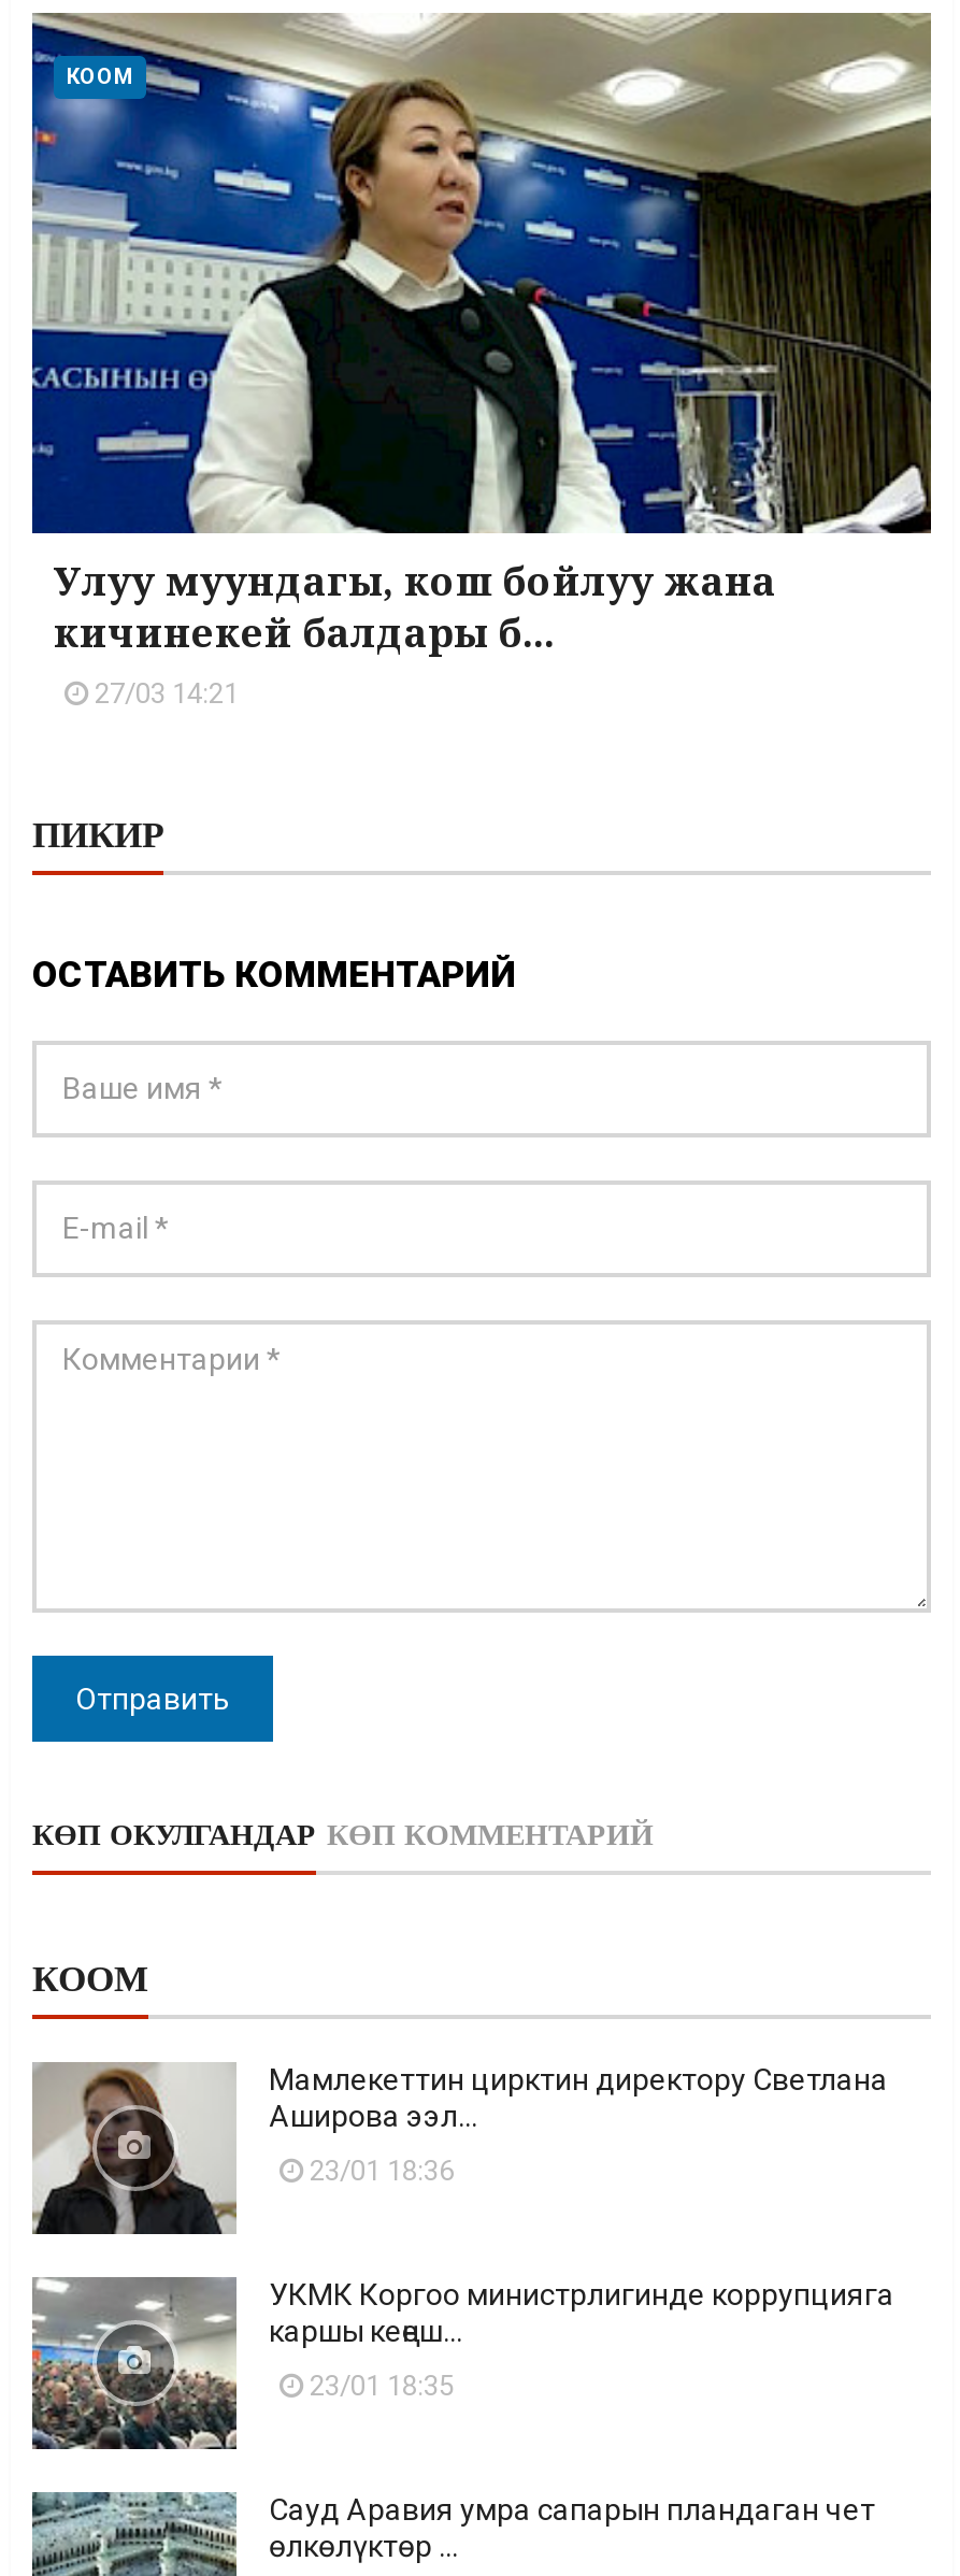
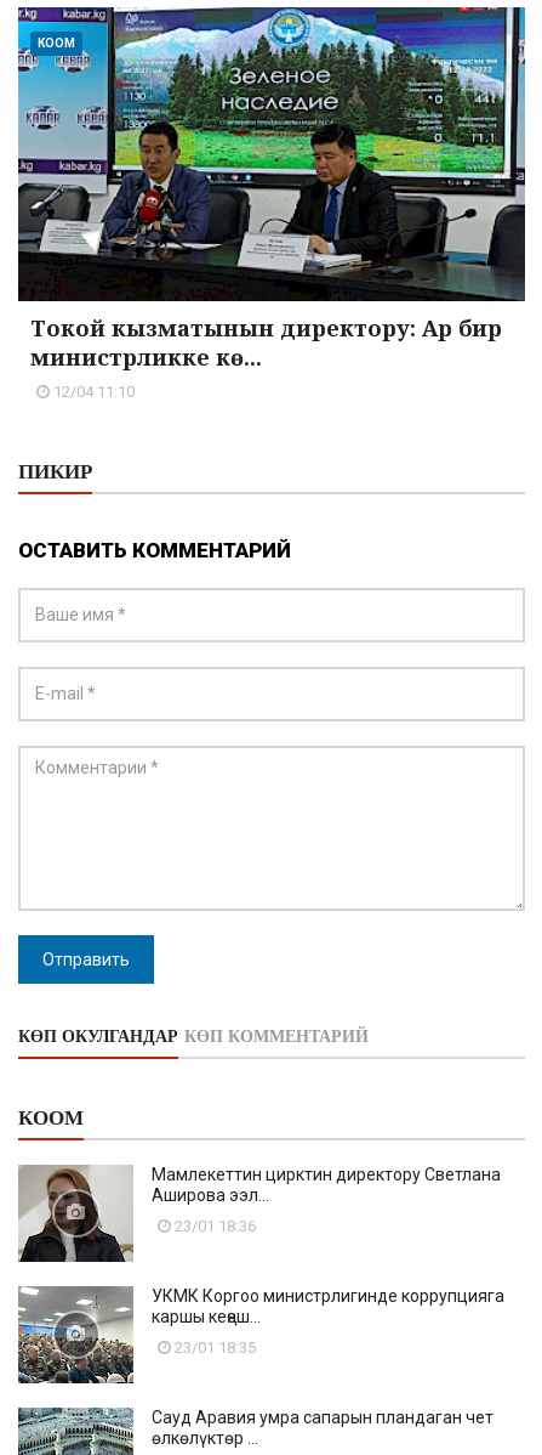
- [image]
- Улуу муундагы, кош бойлуу жана
- кичинекей балдары б...
- 27/03 14:21
+ [image]
+ Токой кызматынын директору: Ар бир
+ министрликке кө...
+ 12/04 11:10
